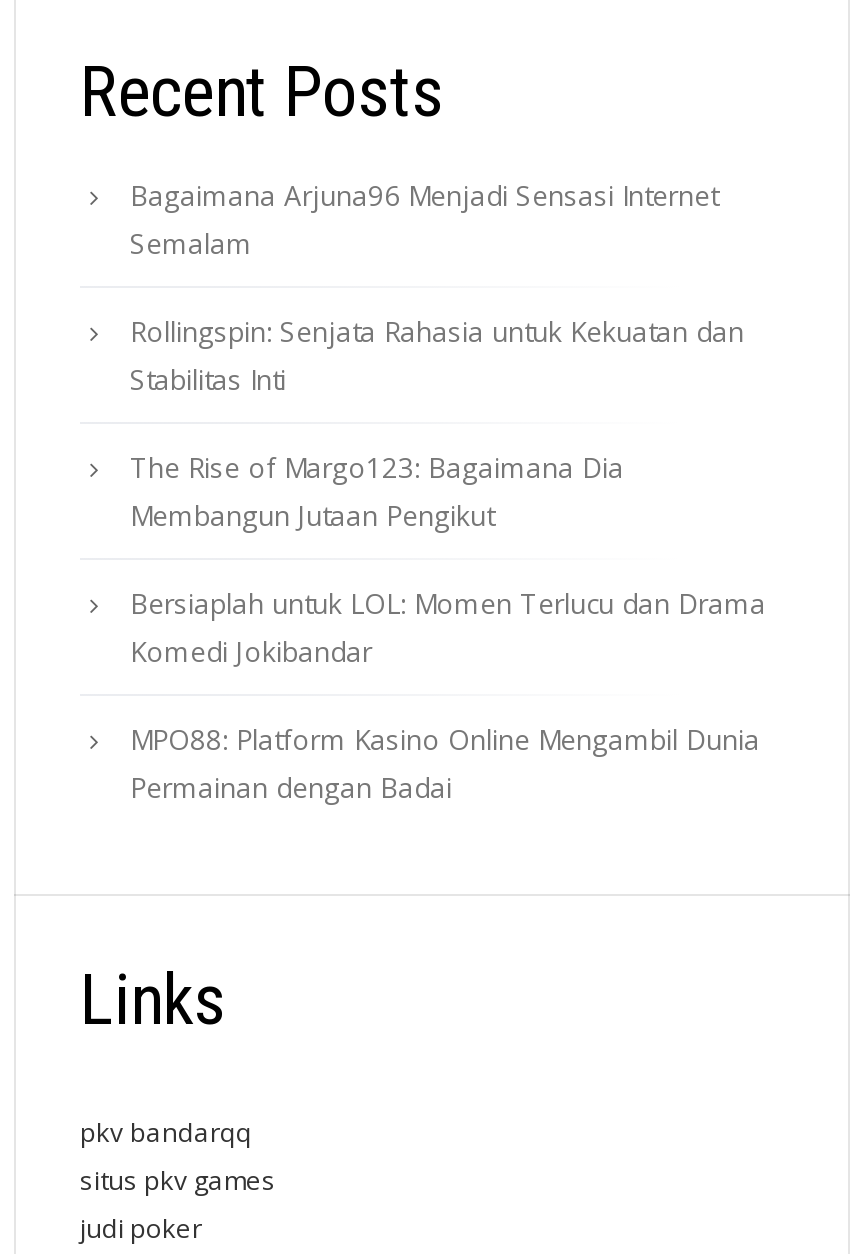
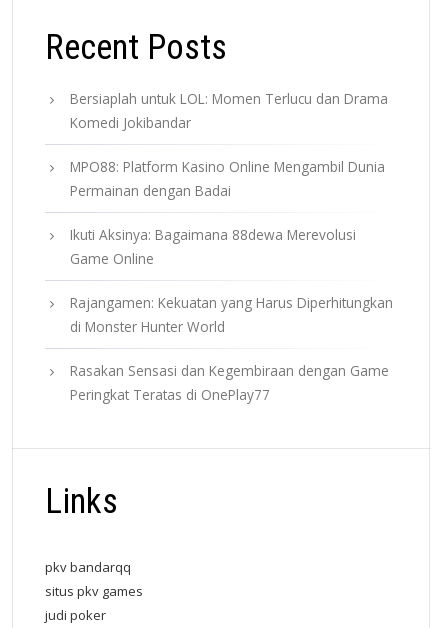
- Bagaimana Arjuna96 Menjadi Sensasi Internet
- Semalam
- Rollingspin: Senjata Rahasia untuk Kekuatan dan
- Stabilitas Inti
- The Rise of Margo123: Bagaimana Dia
- Membangun Jutaan Pengikut

moved up: Bersiaplah untuk LOL: Momen Terlucu dan Drama | Komedi Jokibandar | MPO88: Platform Kasino Online Mengambil Dunia | Permainan dengan Badai

+ Ikuti Aksinya: Bagaimana 88dewa Merevolusi
+ Game Online
+ Rajangamen: Kekuatan yang Harus Diperhitungkan
+ di Monster Hunter World
+ Rasakan Sensasi dan Kegembiraan dengan Game
+ Peringkat Teratas di OnePlay77
